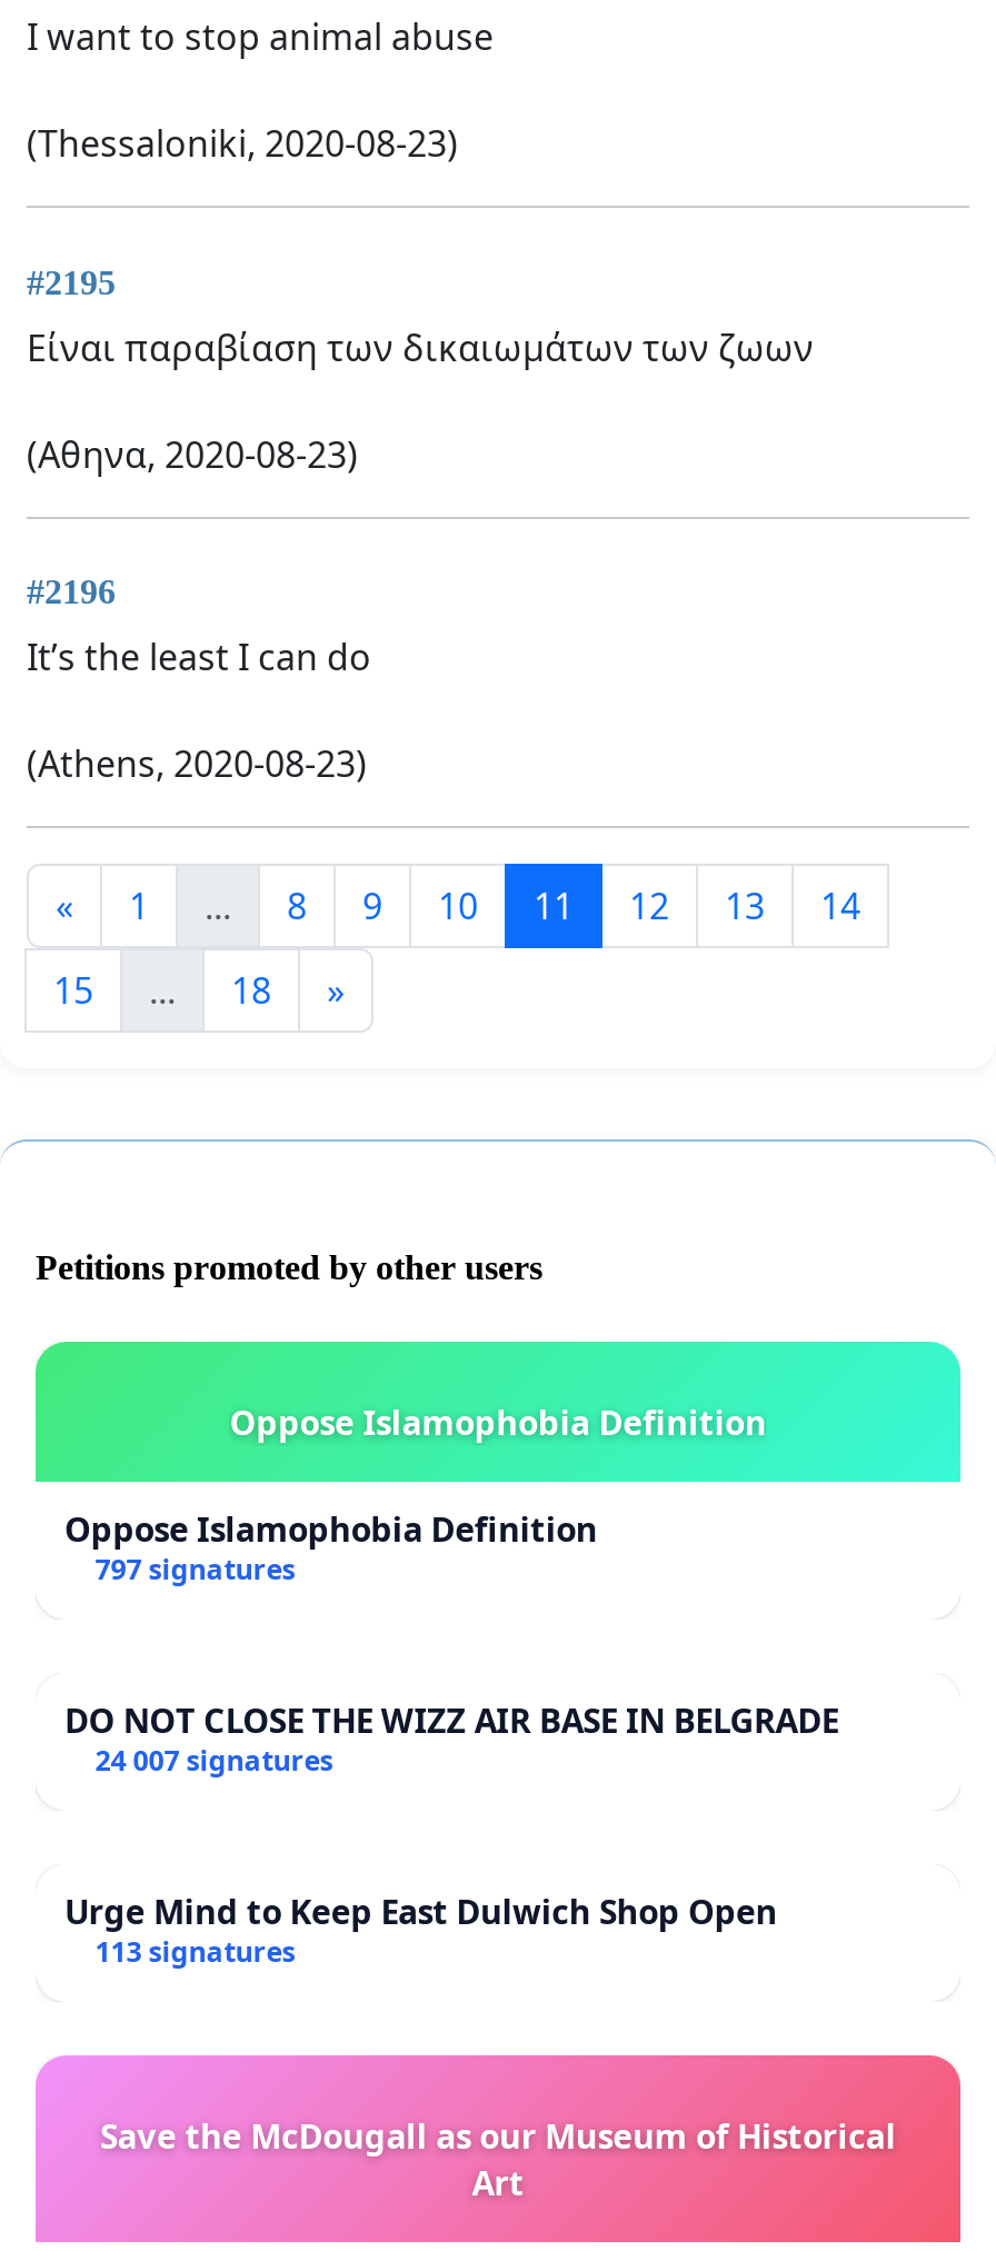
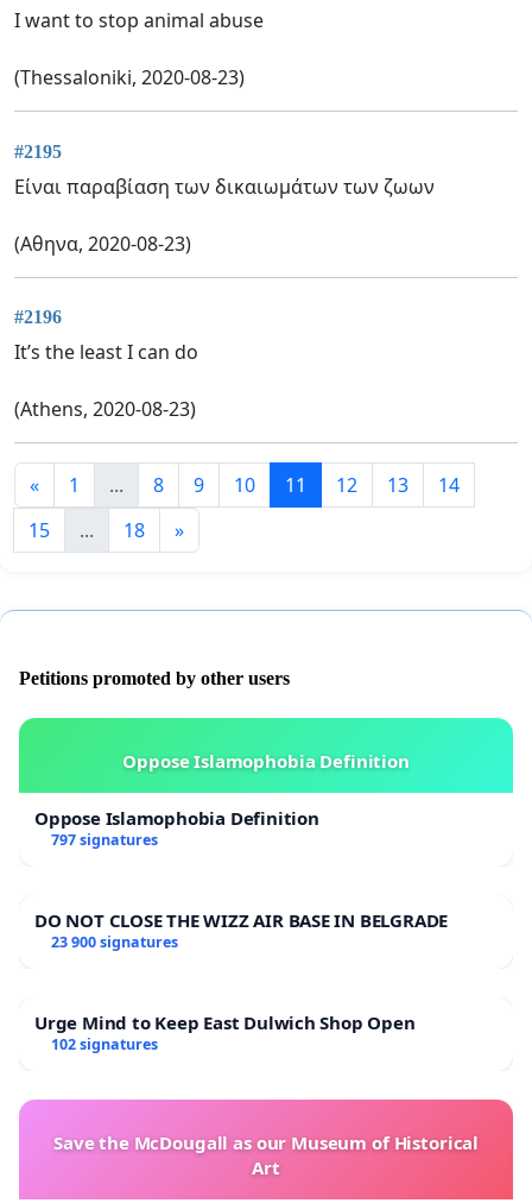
- 24 007 signatures
+ 23 900 signatures

- 113 signatures
+ 102 signatures
